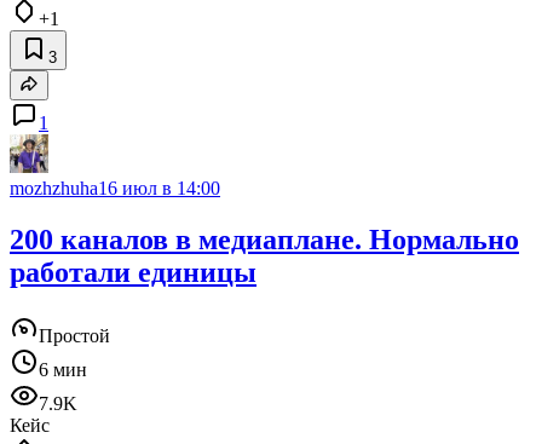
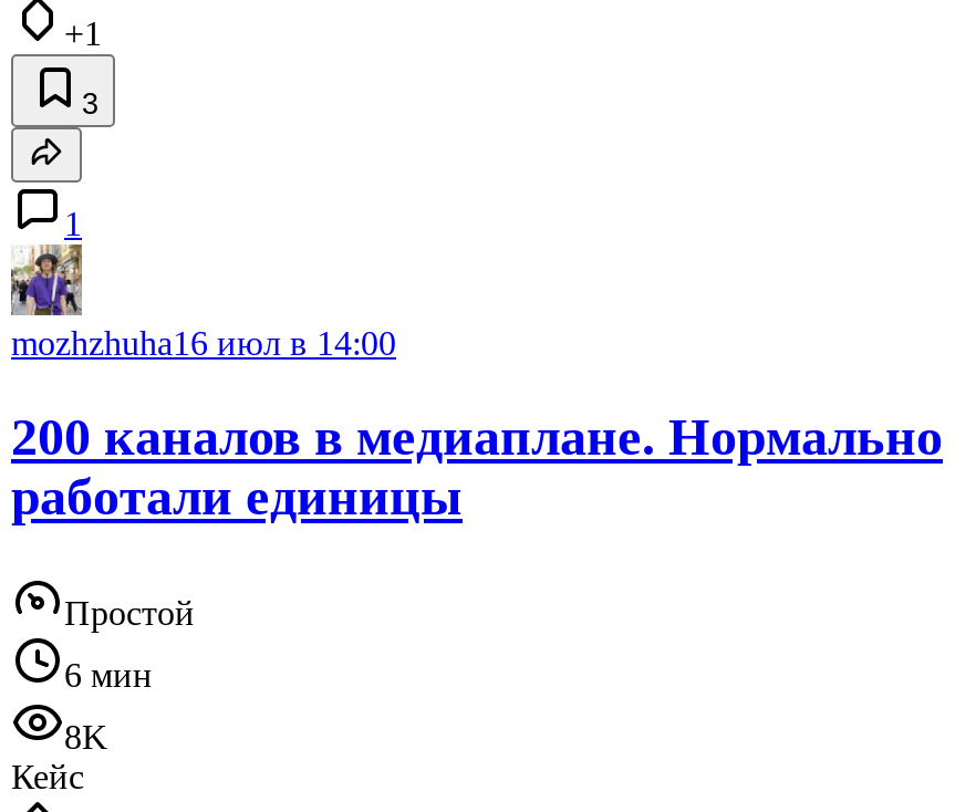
- 7.9K
+ 8K
